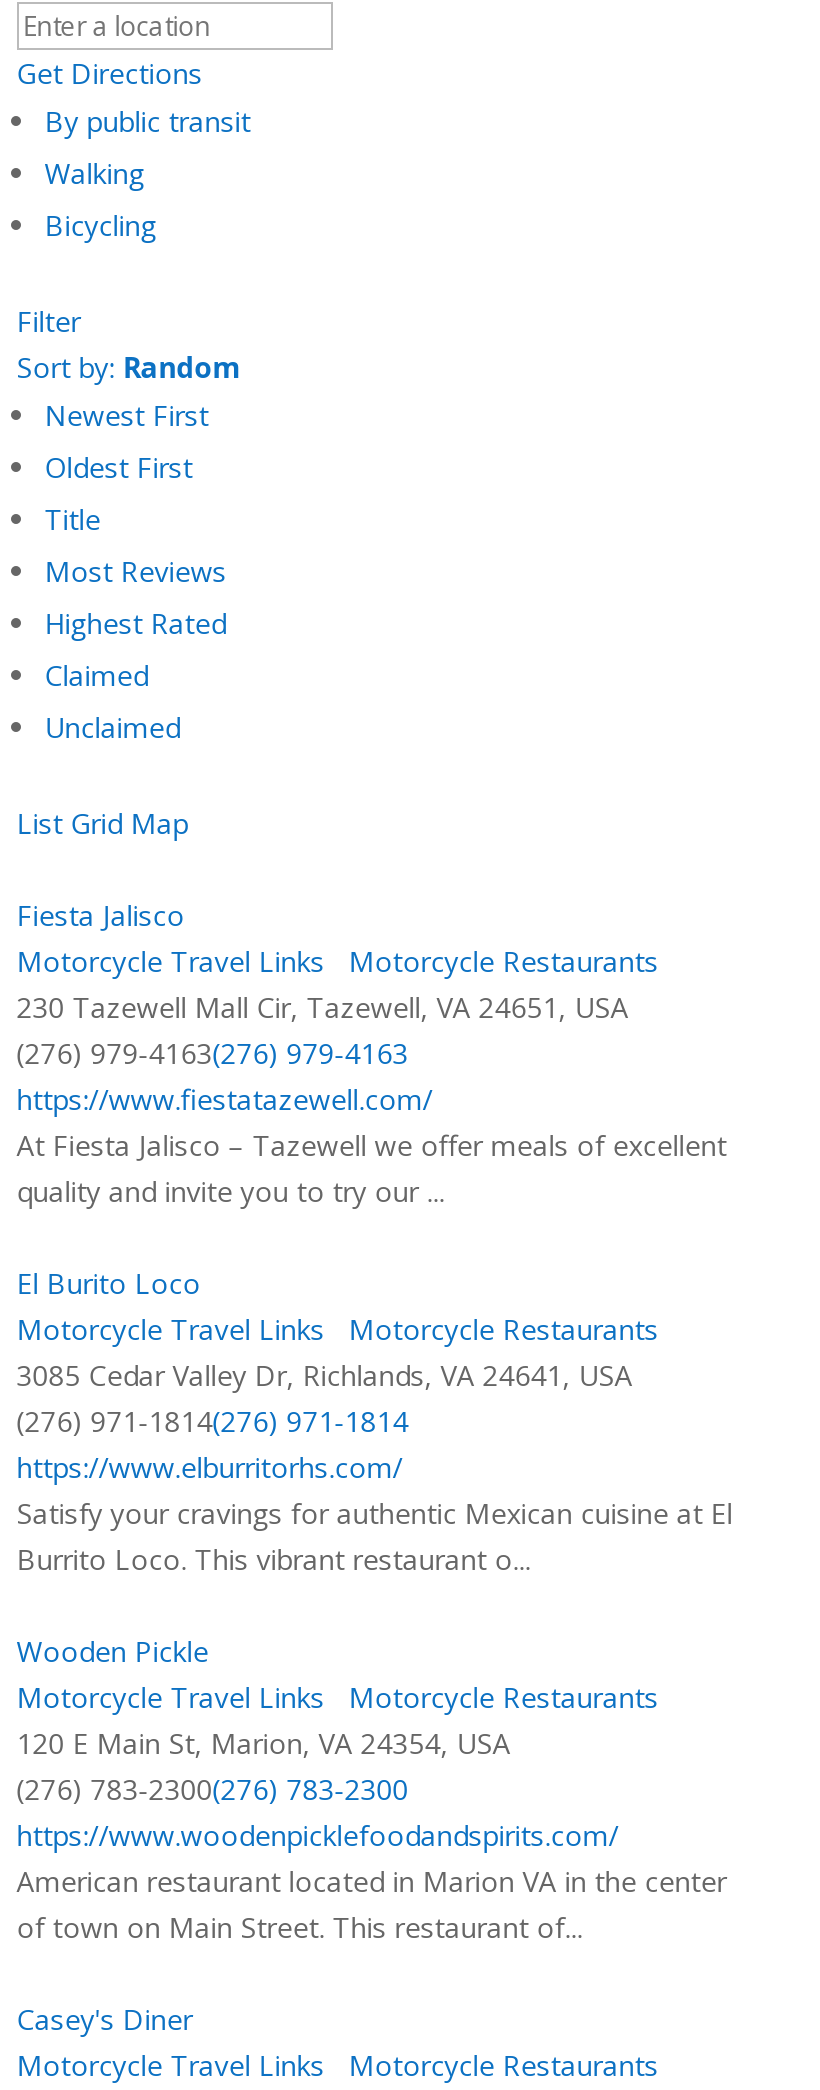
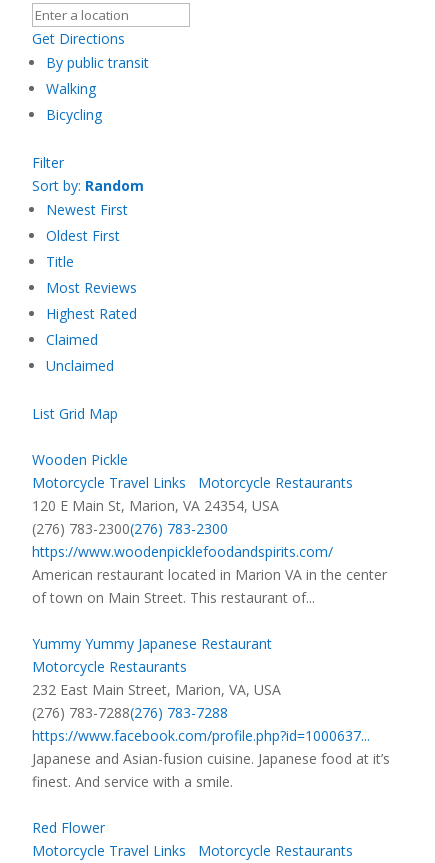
- Fiesta Jalisco
- Motorcycle Travel Links Motorcycle Restaurants
- 230 Tazewell Mall Cir, Tazewell, VA 24651, USA
- (276) 979-4163(276) 979-4163
- https://www.fiestatazewell.com/
- At Fiesta Jalisco – Tazewell we offer meals of excellent
- quality and invite you to try our ...
- El Burito Loco
- Motorcycle Travel Links Motorcycle Restaurants
- 3085 Cedar Valley Dr, Richlands, VA 24641, USA
- (276) 971-1814(276) 971-1814
- https://www.elburritorhs.com/
- Satisfy your cravings for authentic Mexican cuisine at El
- Burrito Loco. This vibrant restaurant o...

moved up: Wooden Pickle | Motorcycle Travel Links Motorcycle Restaurants | 120 E Main St, Marion, VA 24354, USA | (276) 783-2300(276) 783-2300 | https://www.woodenpicklefoodandspirits.com/ | American restaurant located in Marion VA in the center | of town on Main Street. This restaurant of...

- Casey's Diner
+ Yummy Yummy Japanese Restaurant
+ Motorcycle Restaurants
+ 232 East Main Street, Marion, VA, USA
+ (276) 783-7288(276) 783-7288
+ https://www.facebook.com/profile.php?id=1000637...
+ Japanese and Asian-fusion cuisine. Japanese food at it’s
+ finest. And service with a smile.
+ Red Flower
